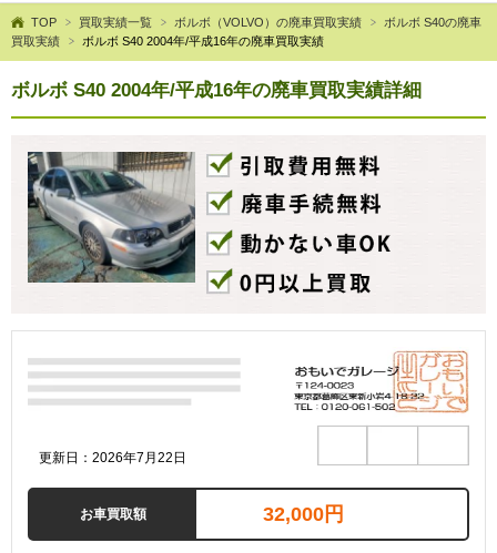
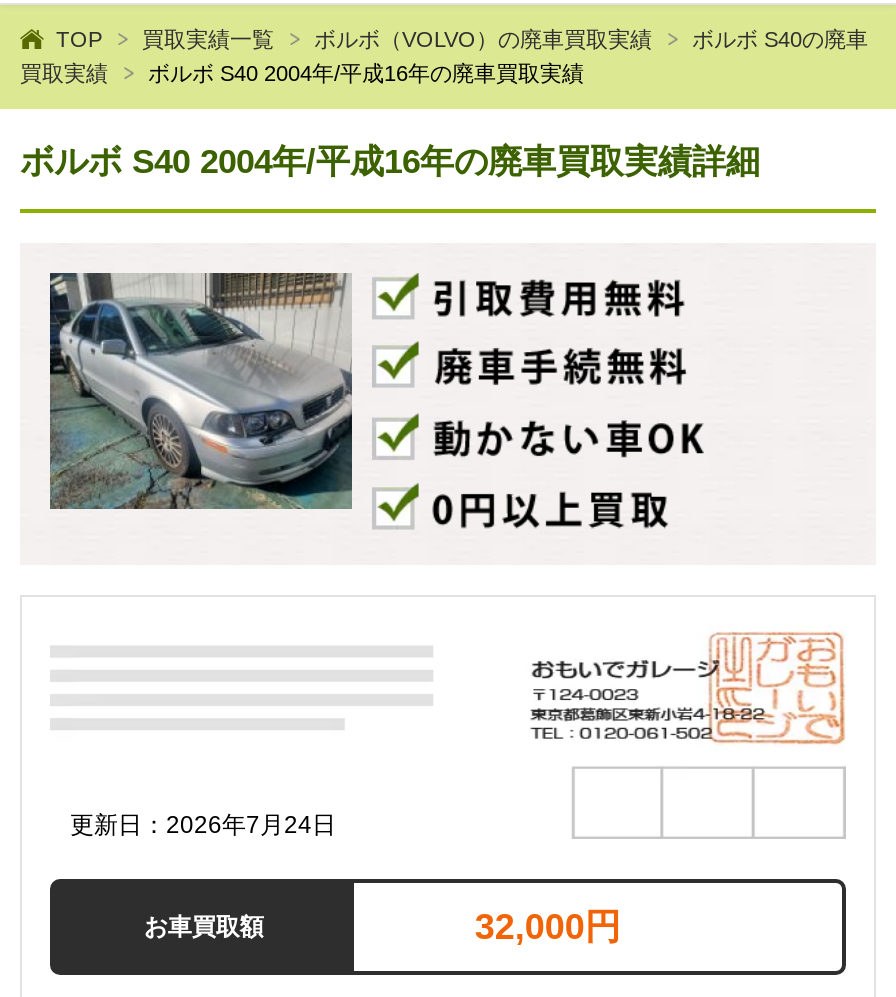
- 更新日：2026年7月22日
+ 更新日：2026年7月24日
